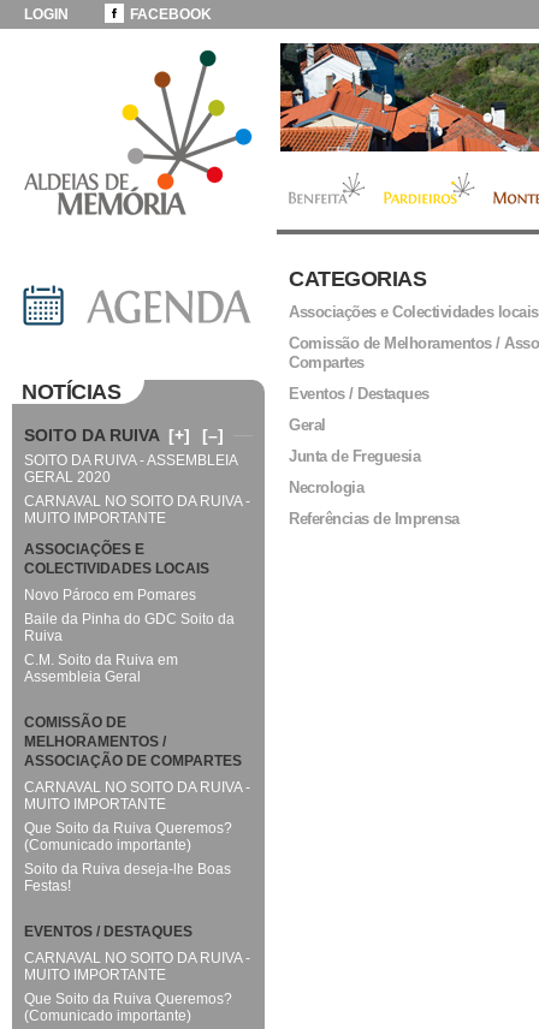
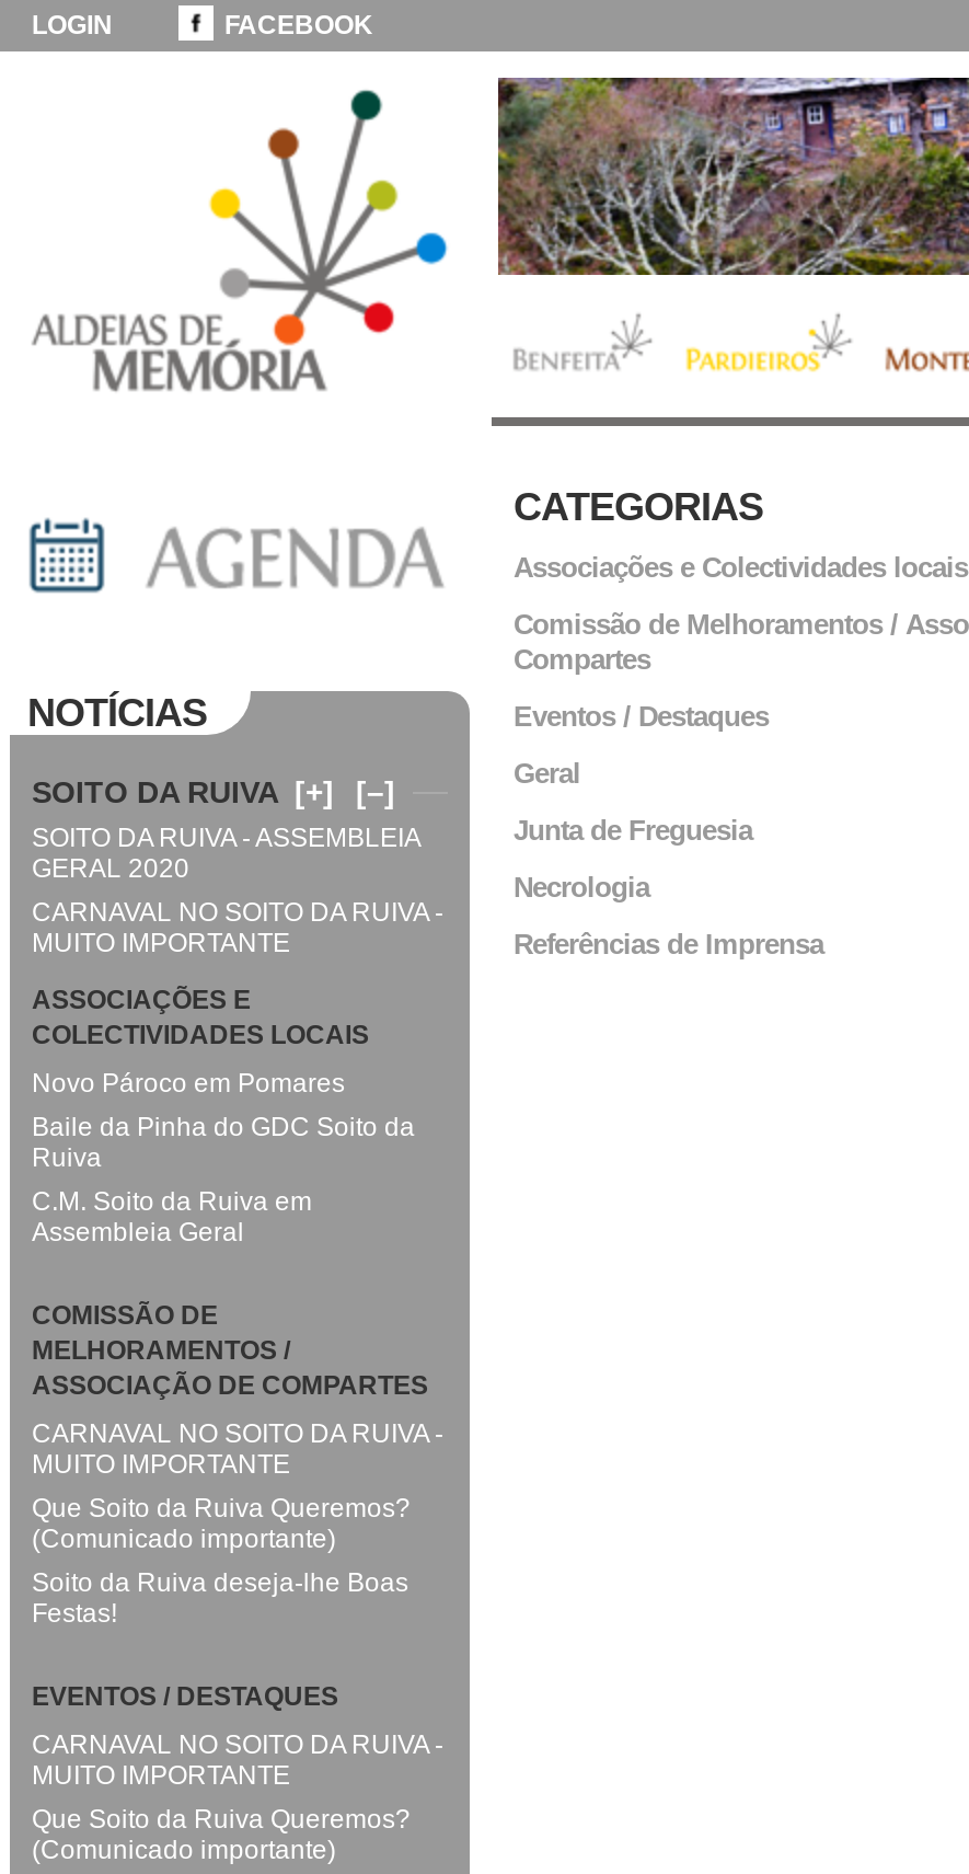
- [image]
+ [image]
